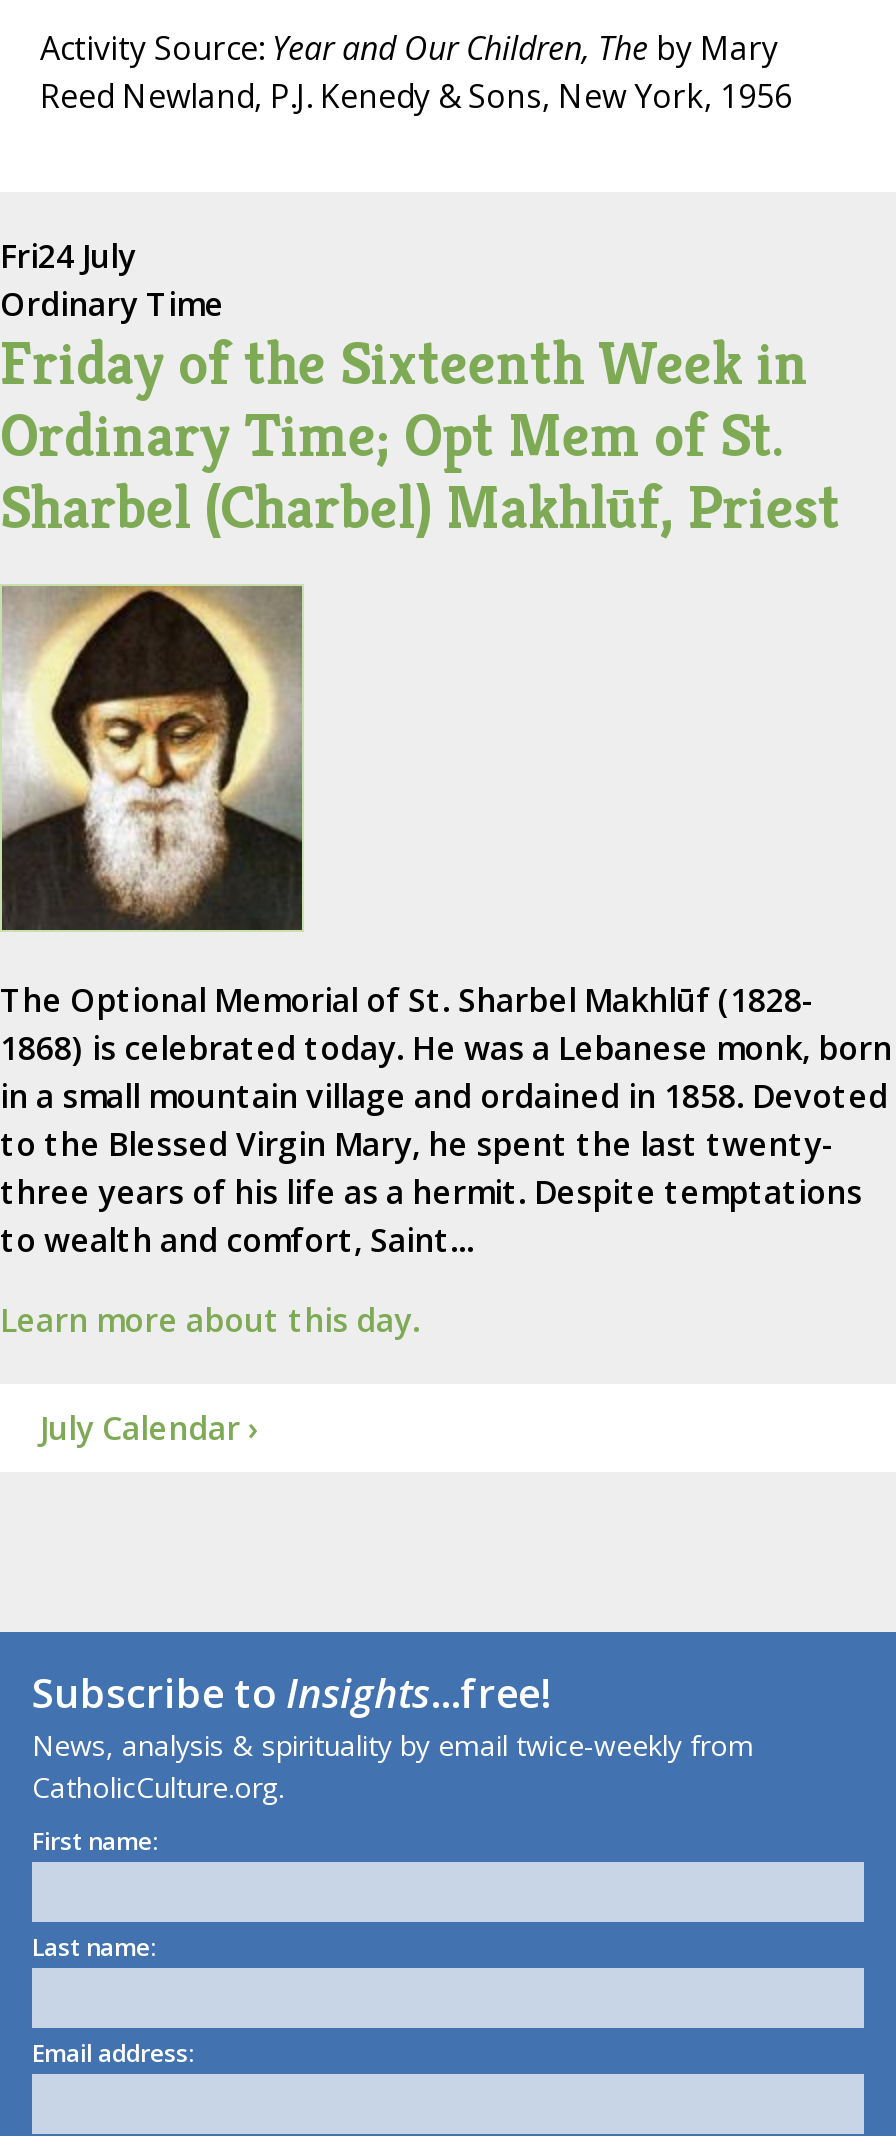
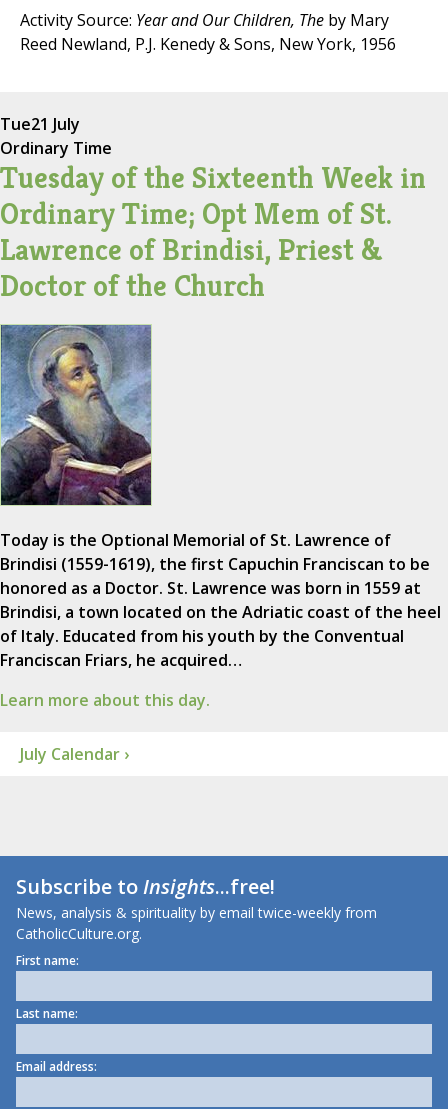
- Fri24 July
+ Tue21 July

- Friday of the Sixteenth Week in
+ Tuesday of the Sixteenth Week in

- Sharbel (Charbel) Makhlūf, Priest
+ Lawrence of Brindisi, Priest &
+ Doctor of the Church

- [image]
+ [image]

- The Optional Memorial of St. Sharbel Makhlūf (1828-
- 1868) is celebrated today. He was a Lebanese monk, born
- in a small mountain village and ordained in 1858. Devoted
- to the Blessed Virgin Mary, he spent the last twenty-
- three years of his life as a hermit. Despite temptations
- to wealth and comfort, Saint…
+ Today is the Optional Memorial of St. Lawrence of
+ Brindisi (1559-1619), the first Capuchin Franciscan to be
+ honored as a Doctor. St. Lawrence was born in 1559 at
+ Brindisi, a town located on the Adriatic coast of the heel
+ of Italy. Educated from his youth by the Conventual
+ Franciscan Friars, he acquired…
